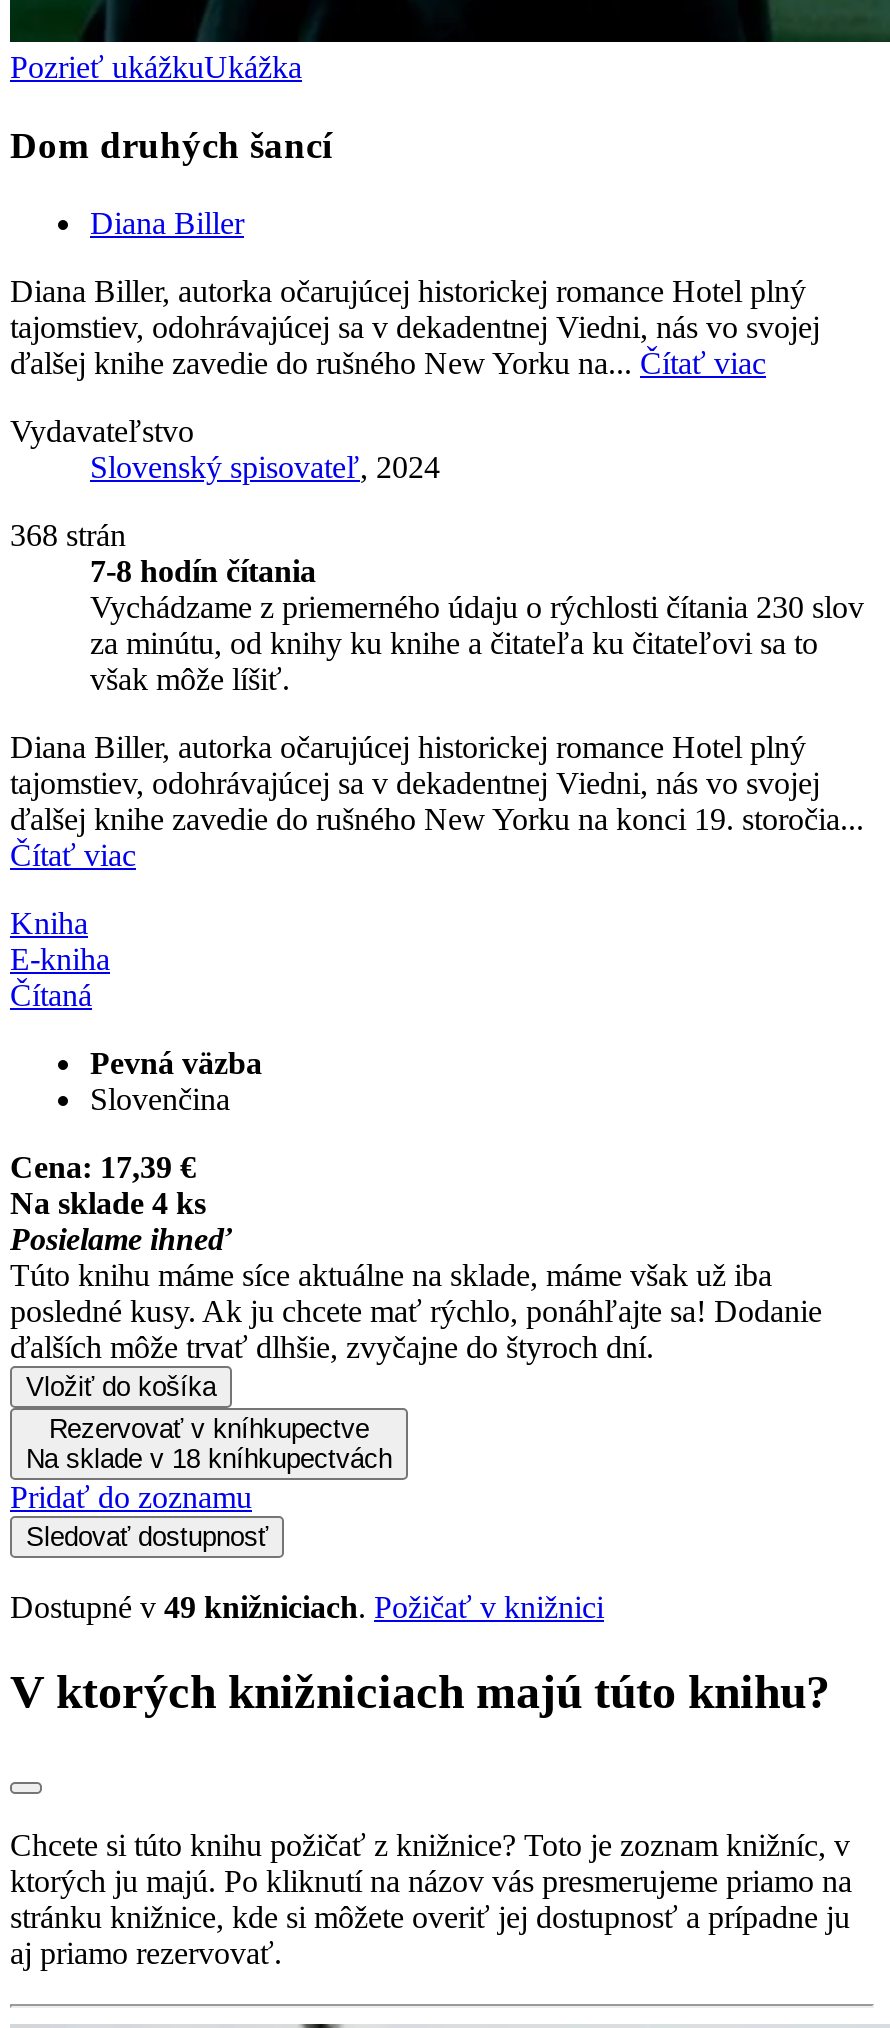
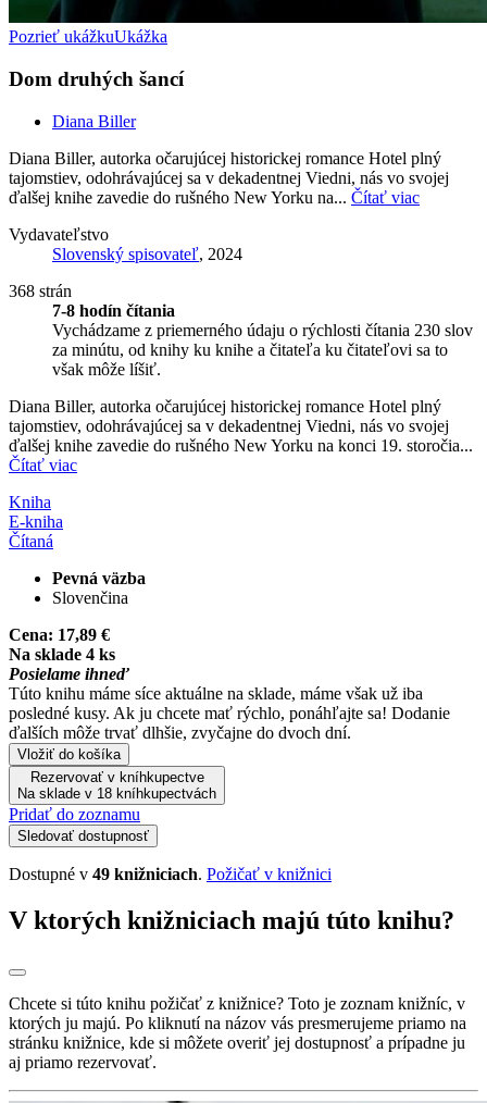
- Cena: 17,39 €
+ Cena: 17,89 €

- ďalších môže trvať dlhšie, zvyčajne do štyroch dní.
+ ďalších môže trvať dlhšie, zvyčajne do dvoch dní.
